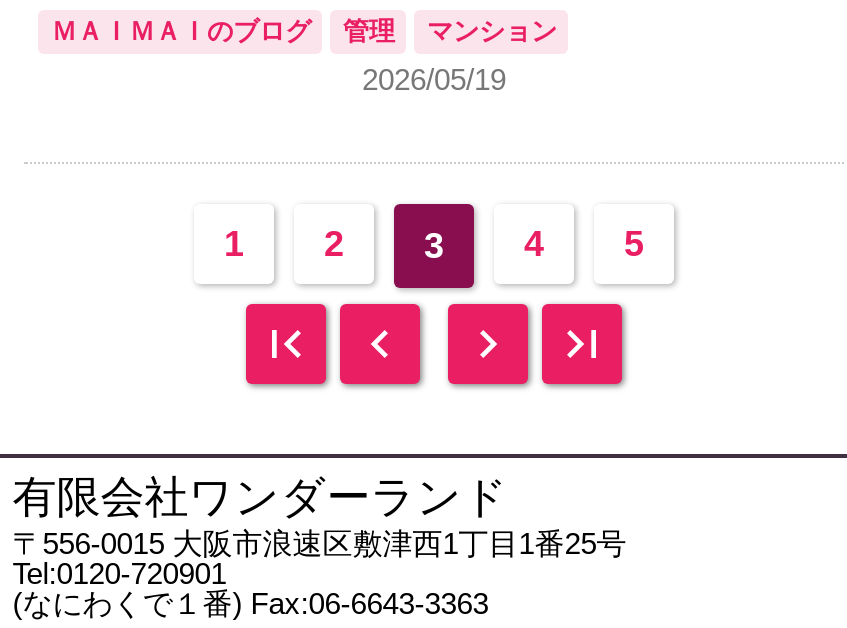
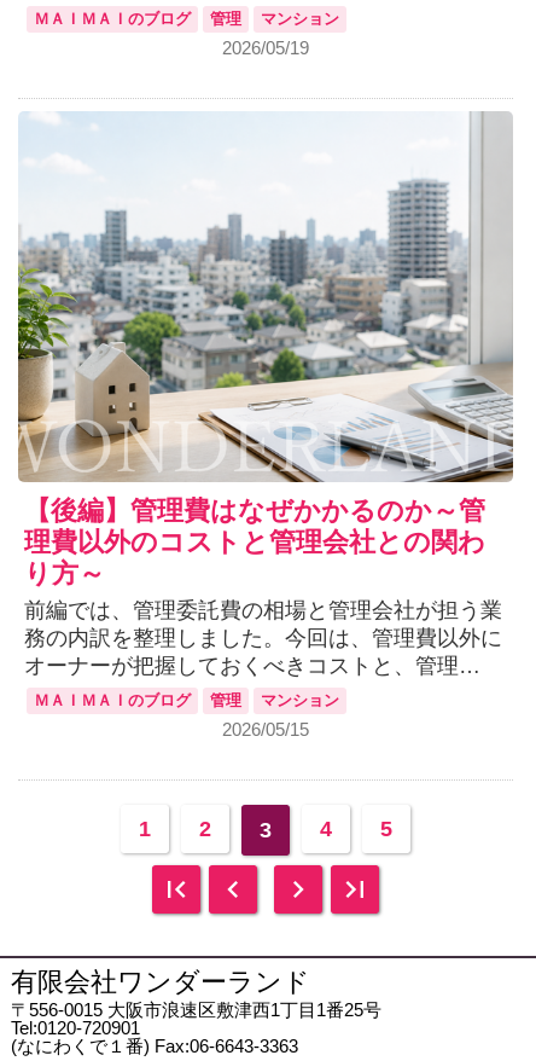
+ [image]
+ 【後編】管理費はなぜかかるのか～管
+ 理費以外のコストと管理会社との関わ
+ り方～
+ 前編では、管理委託費の相場と管理会社が担う業
+ 務の内訳を整理しました。今回は、管理費以外に
+ オーナーが把握しておくべきコストと、管理…
+ ＭＡＩＭＡＩのブログ
+ 管理
+ マンション
+ 2026/05/15
